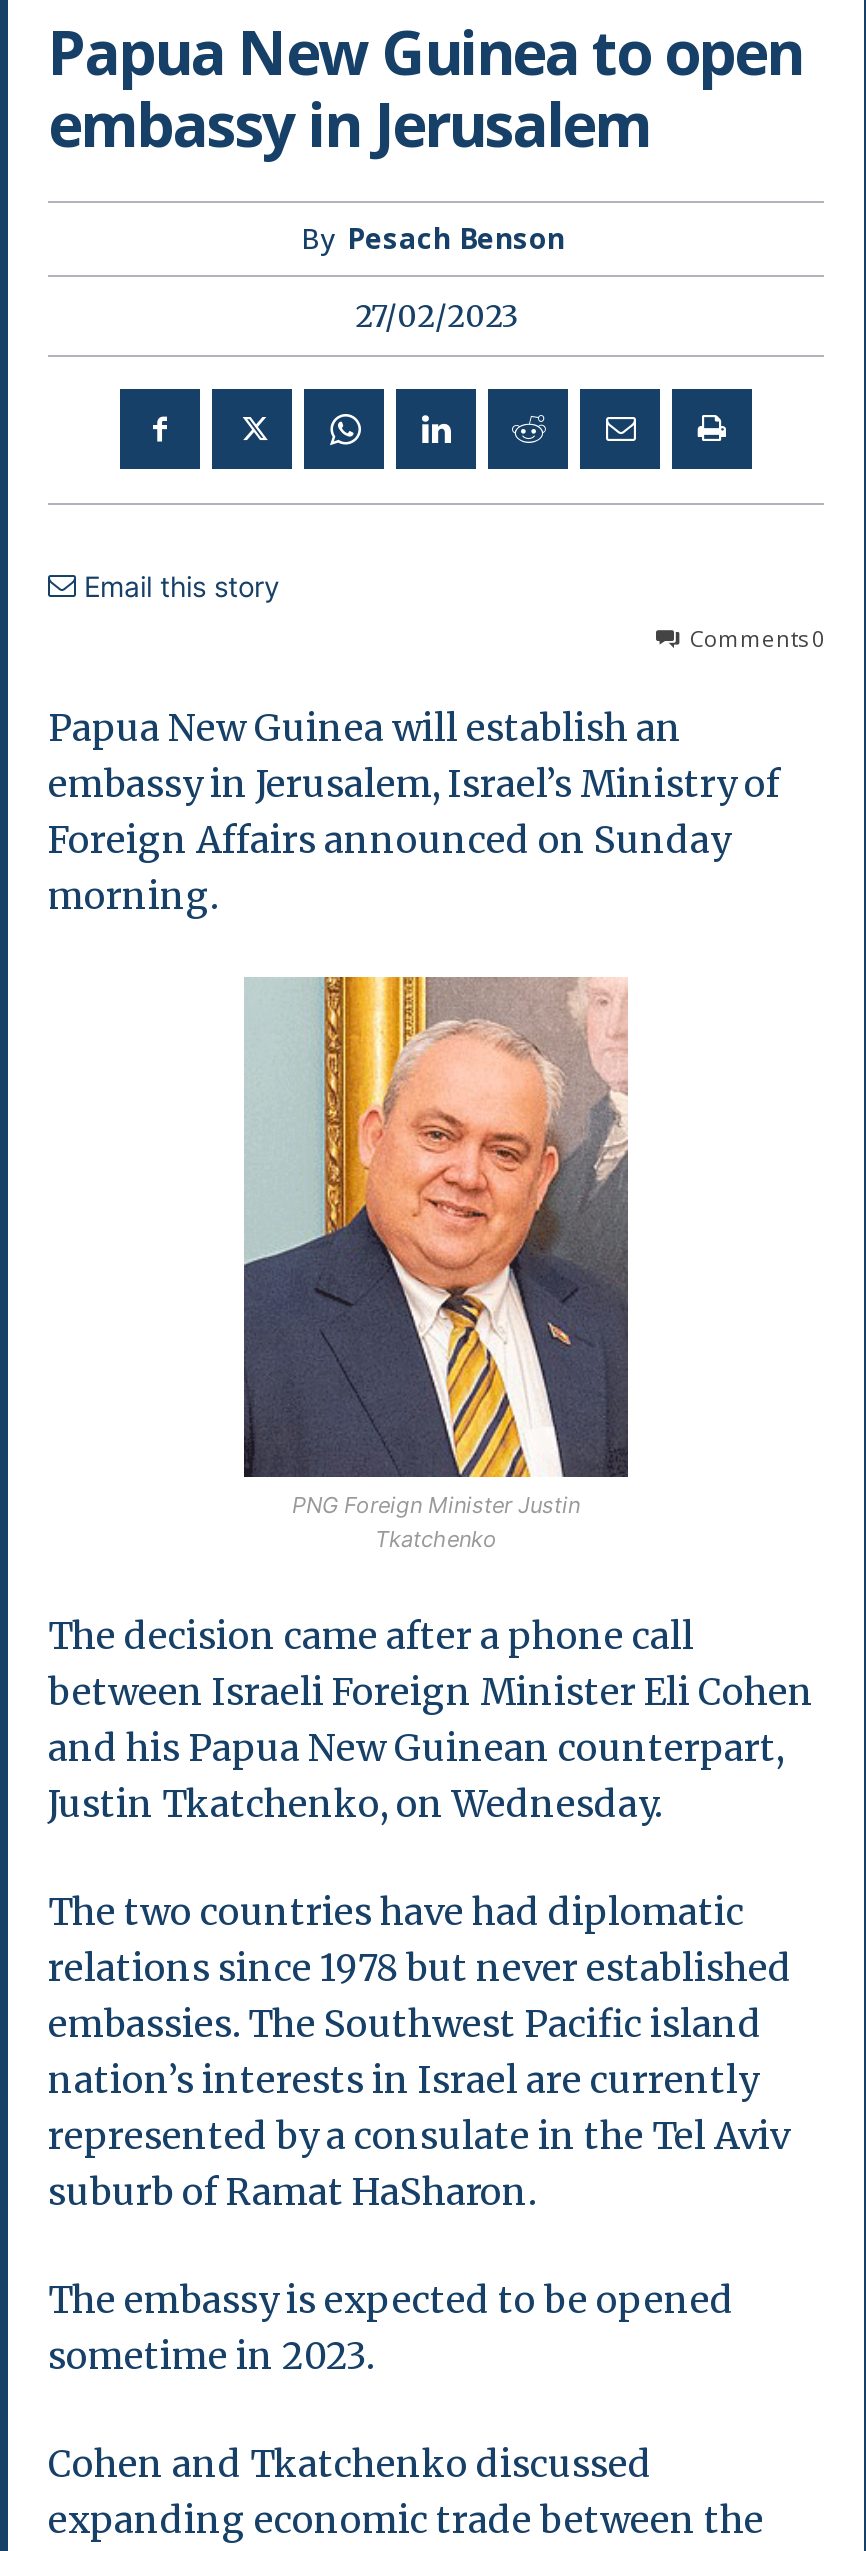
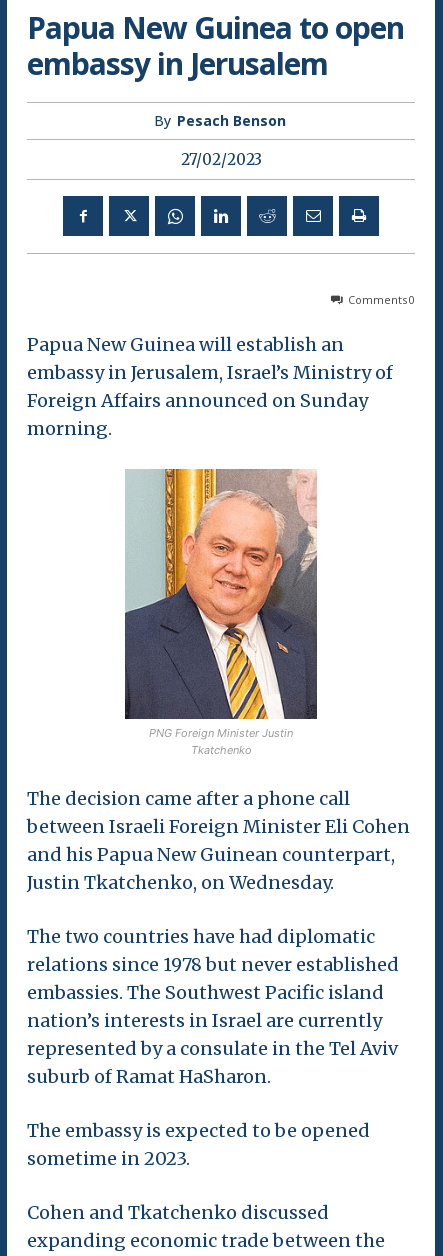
- Email this story
